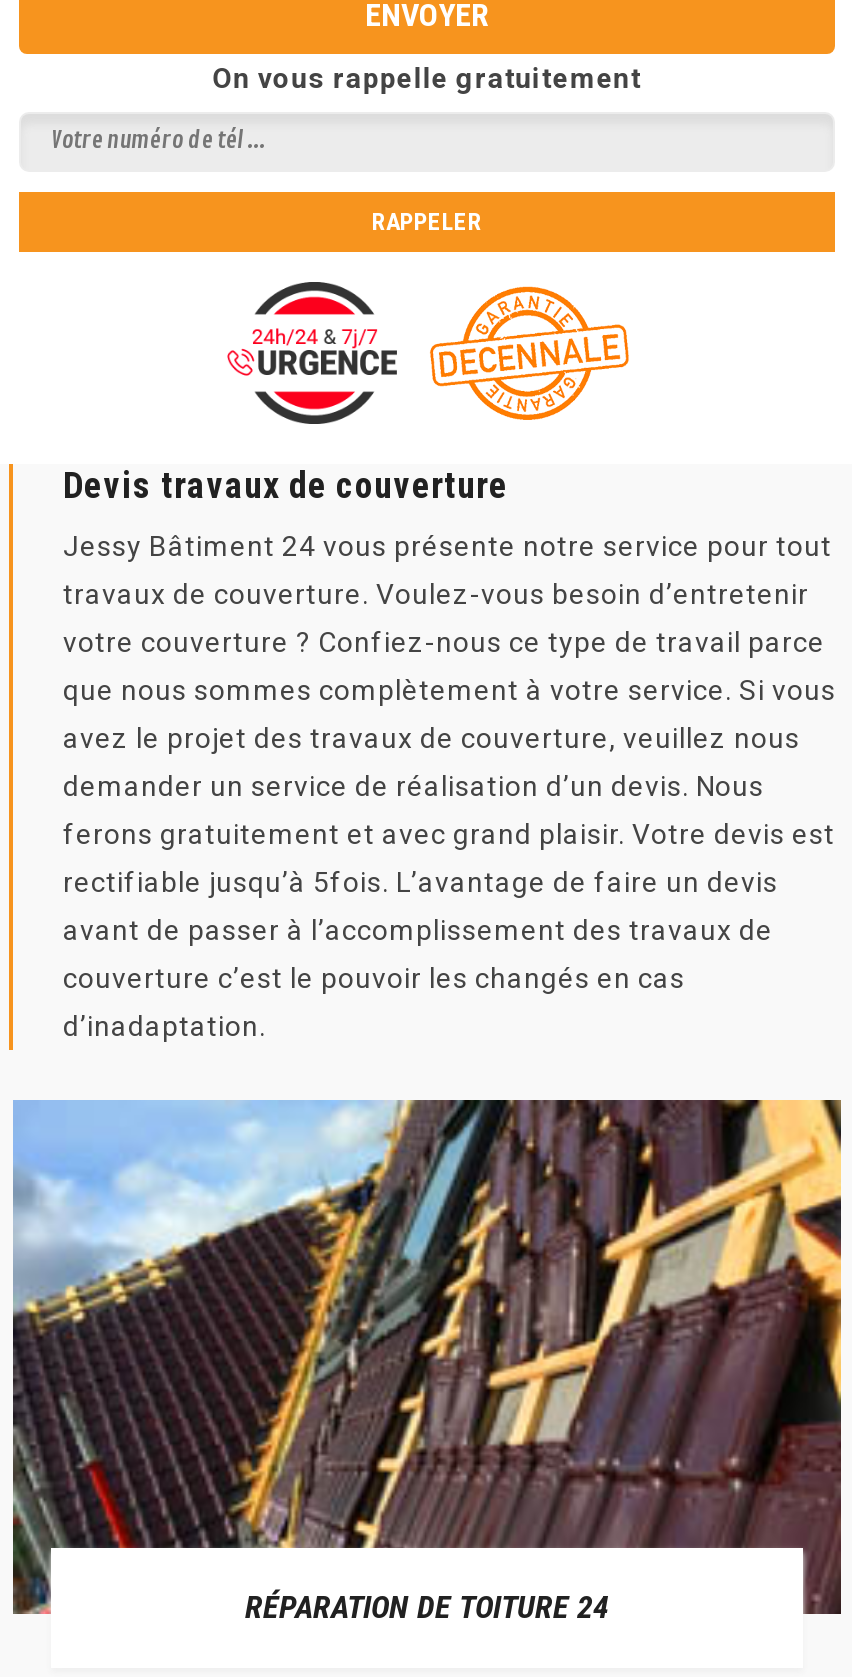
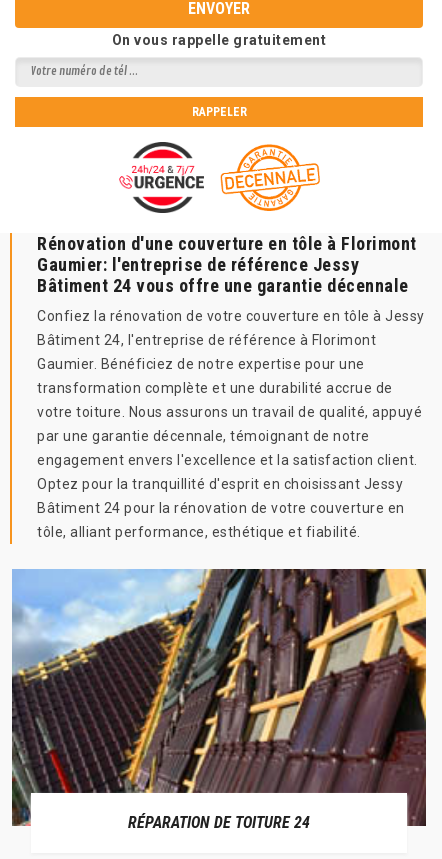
- Devis travaux de couverture
- Jessy Bâtiment 24 vous présente notre service pour tout
- travaux de couverture. Voulez-vous besoin d’entretenir
- votre couverture ? Confiez-nous ce type de travail parce
- que nous sommes complètement à votre service. Si vous
- avez le projet des travaux de couverture, veuillez nous
- demander un service de réalisation d’un devis. Nous
- ferons gratuitement et avec grand plaisir. Votre devis est
- rectifiable jusqu’à 5fois. L’avantage de faire un devis
- avant de passer à l’accomplissement des travaux de
- couverture c’est le pouvoir les changés en cas
- d’inadaptation.
+ Rénovation d'une couverture en tôle à Florimont
+ Gaumier: l'entreprise de référence Jessy
+ Bâtiment 24 vous offre une garantie décennale
+ Confiez la rénovation de votre couverture en tôle à Jessy
+ Bâtiment 24, l'entreprise de référence à Florimont
+ Gaumier. Bénéficiez de notre expertise pour une
+ transformation complète et une durabilité accrue de
+ votre toiture. Nous assurons un travail de qualité, appuyé
+ par une garantie décennale, témoignant de notre
+ engagement envers l'excellence et la satisfaction client.
+ Optez pour la tranquillité d'esprit en choisissant Jessy
+ Bâtiment 24 pour la rénovation de votre couverture en
+ tôle, alliant performance, esthétique et fiabilité.
